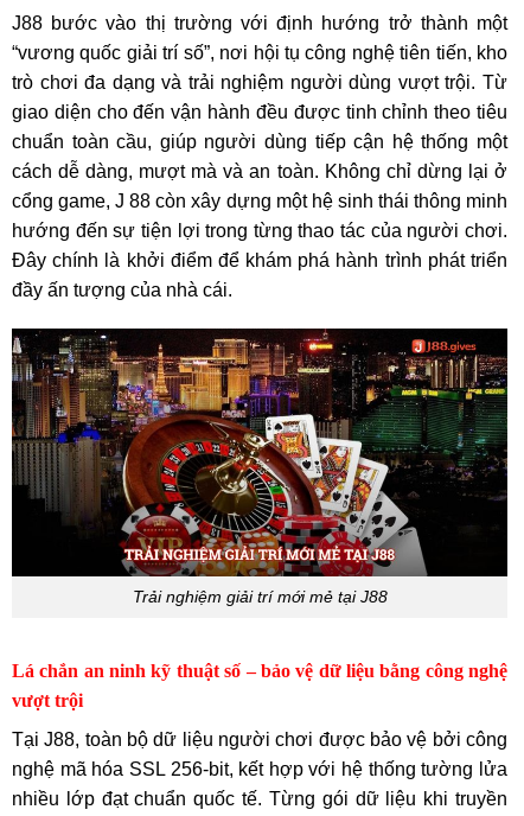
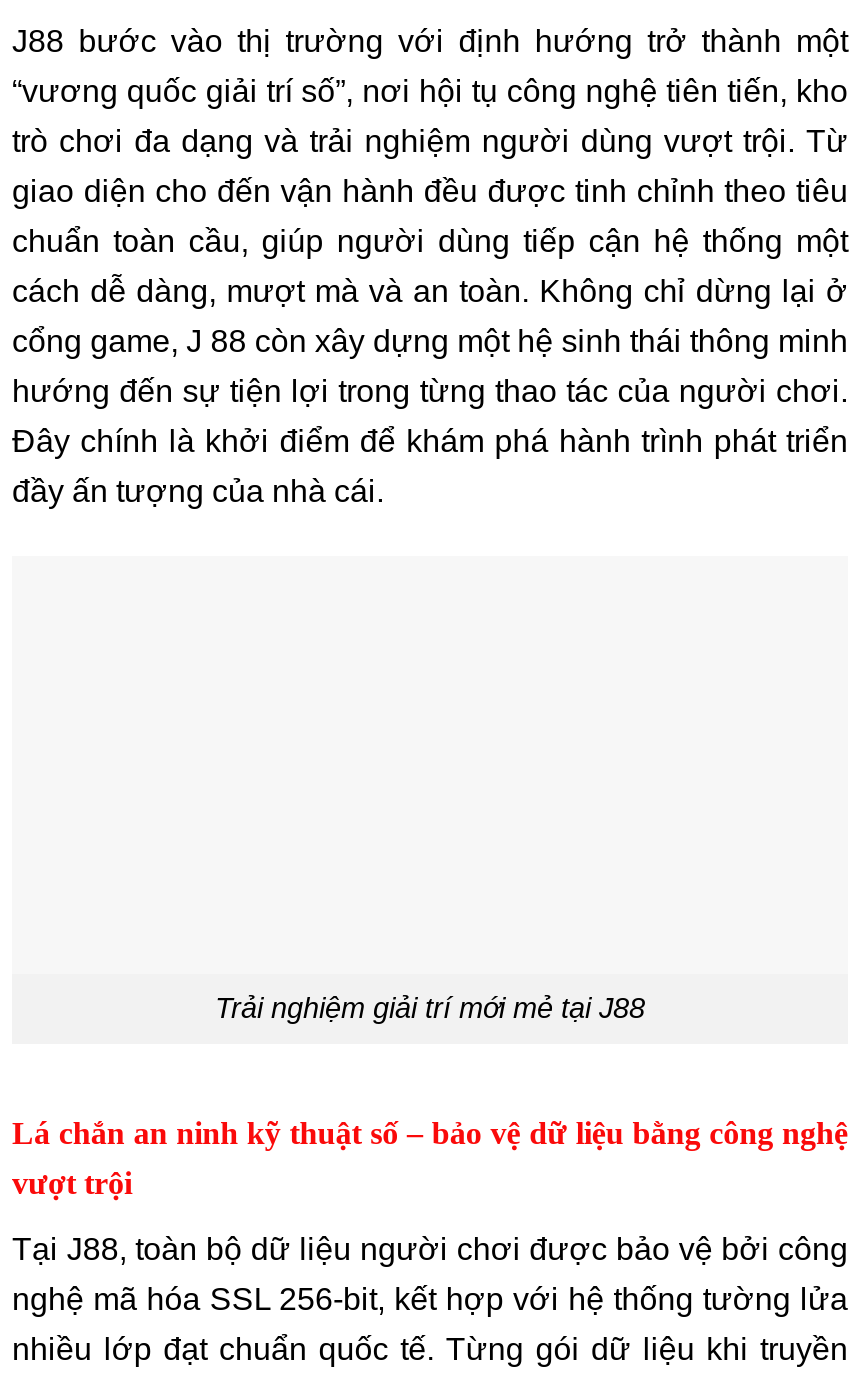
- [image]
